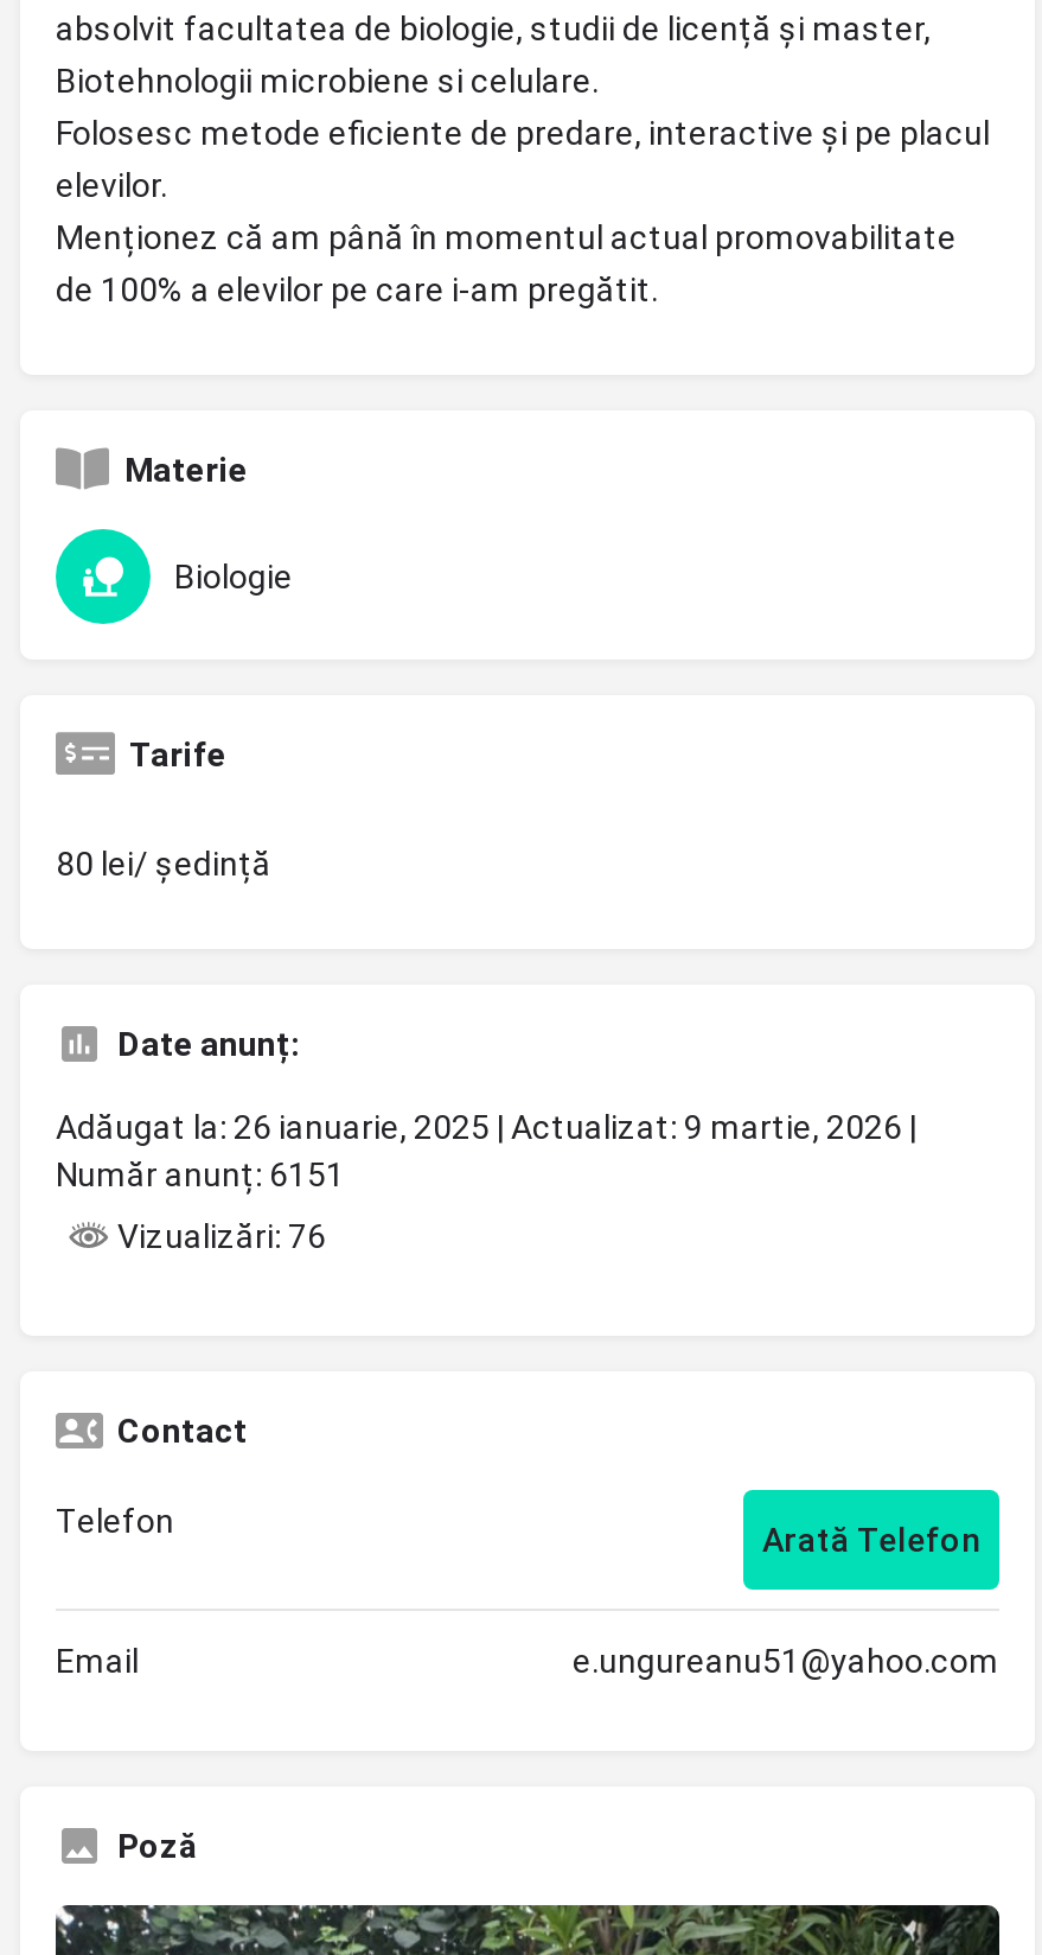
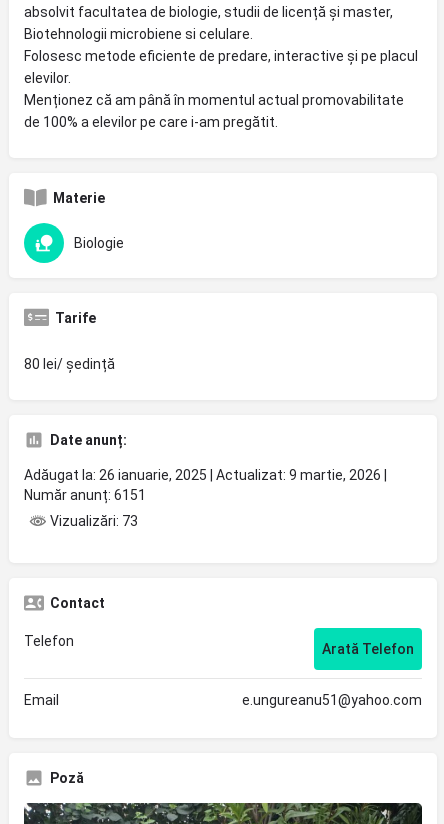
- Vizualizări: 76
+ Vizualizări: 73
